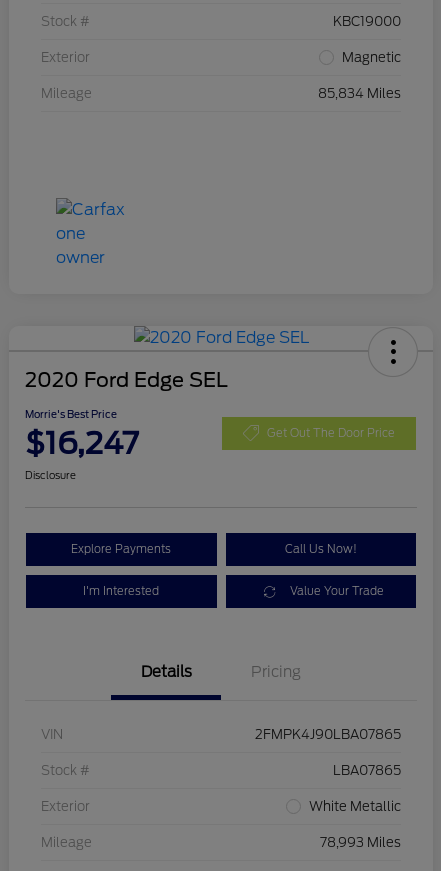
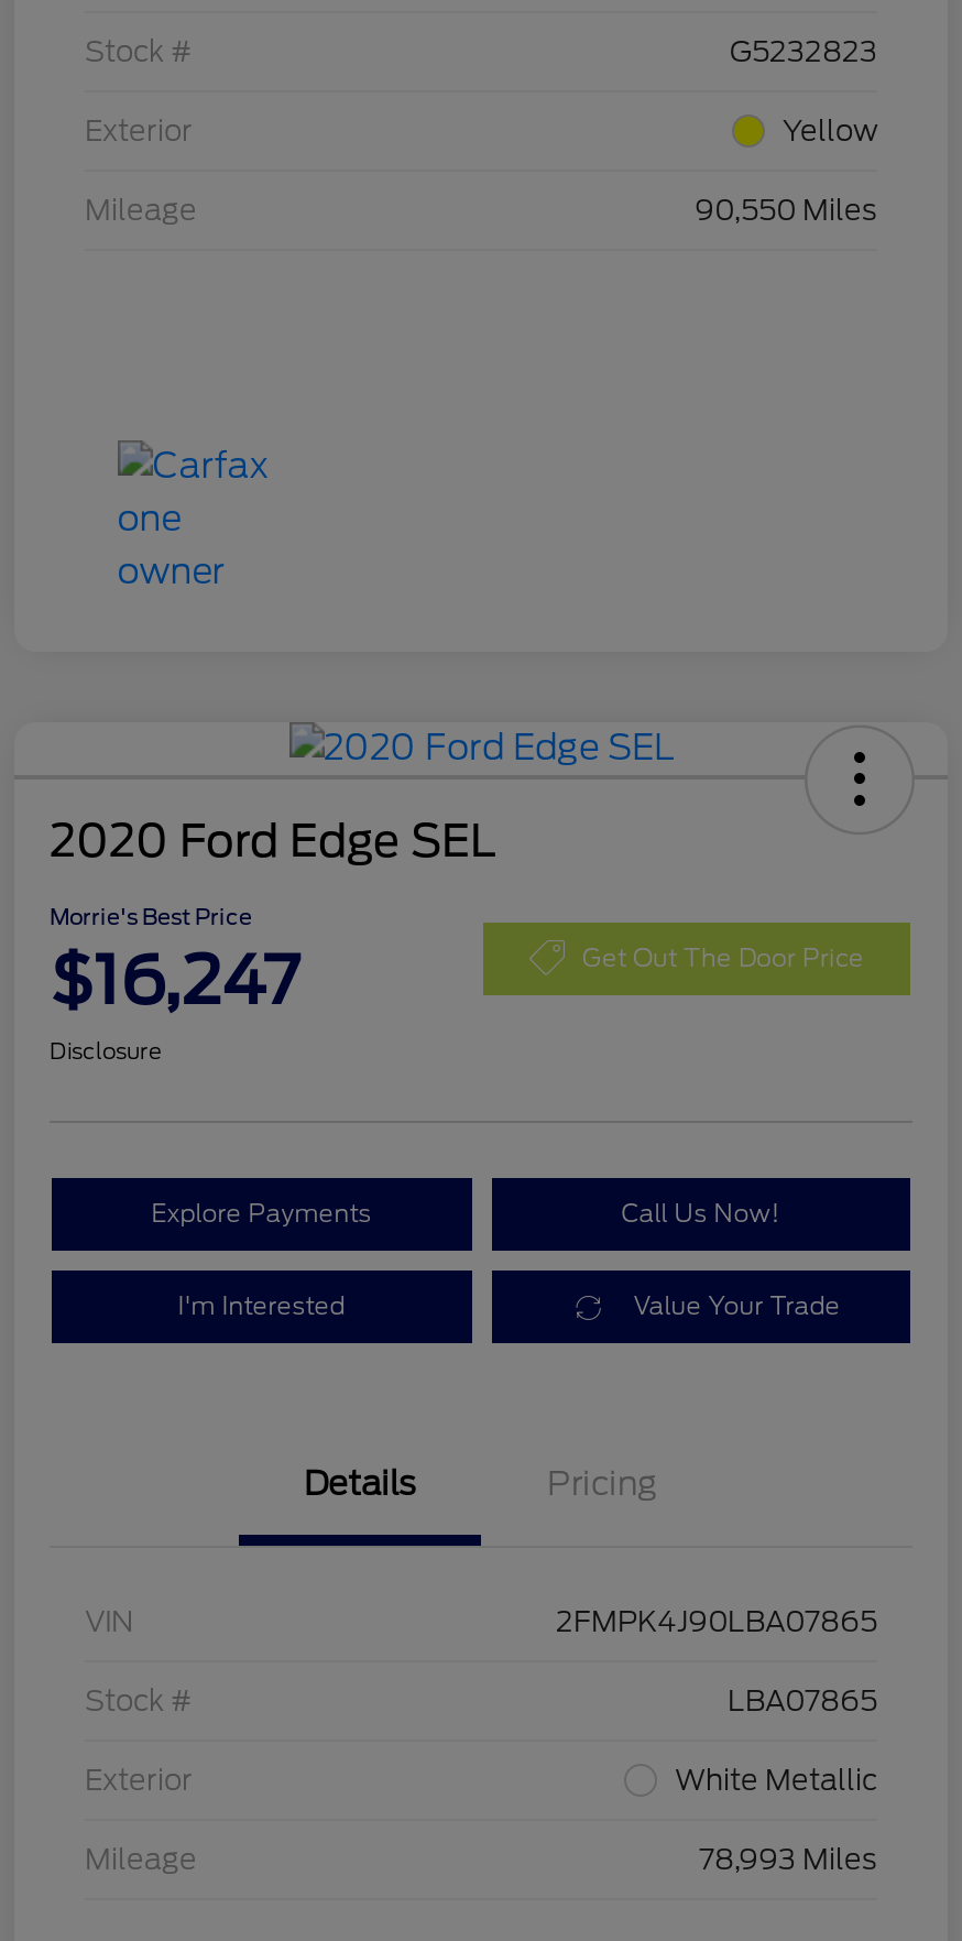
- KBC19000
+ G5232823

- Magnetic
+ Yellow

- 85,834 Miles
+ 90,550 Miles
